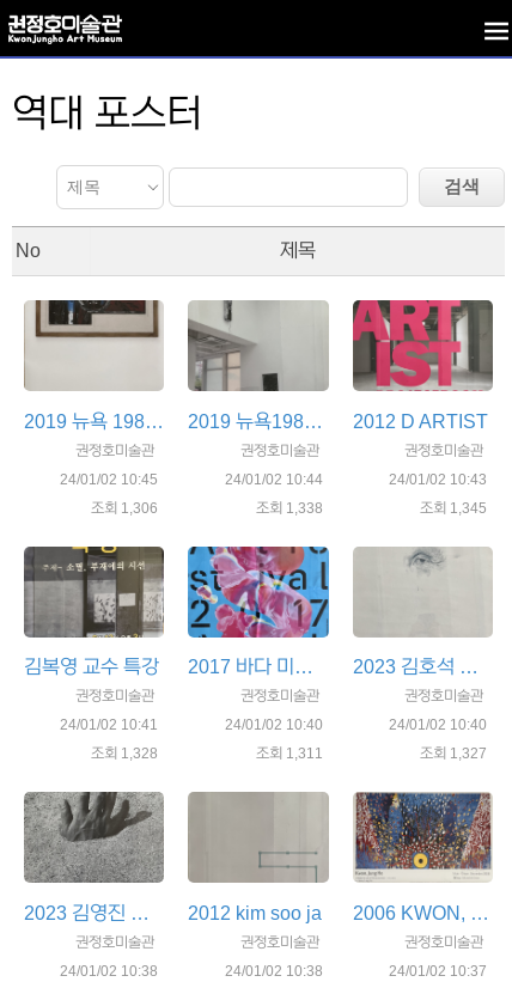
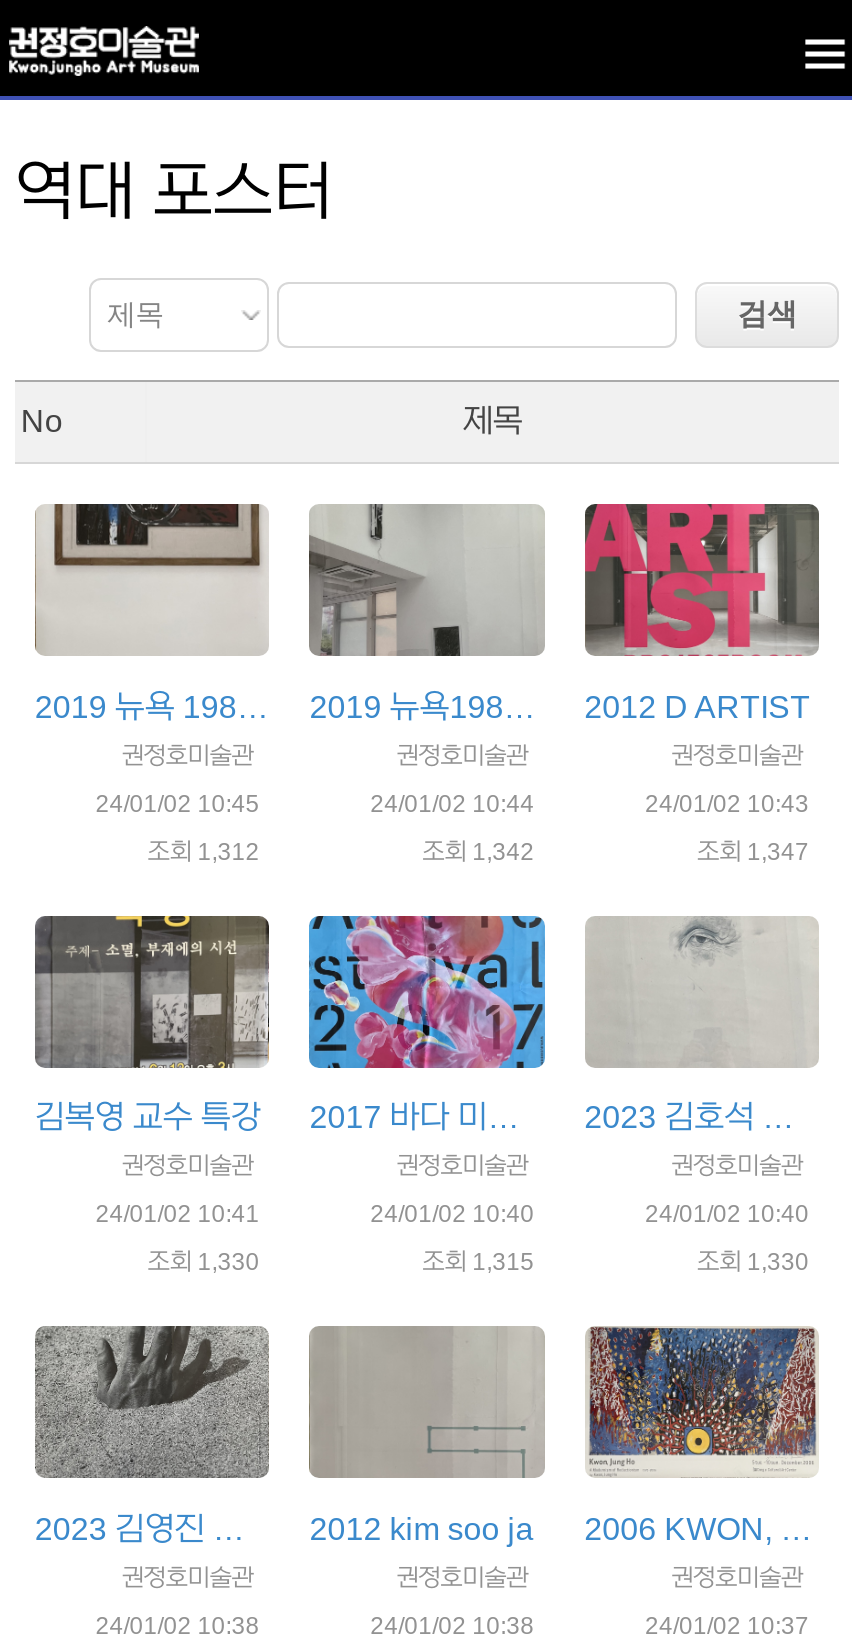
- 조회 1,306
+ 조회 1,312

- 조회 1,338
+ 조회 1,342

- 조회 1,345
+ 조회 1,347

- 조회 1,328
+ 조회 1,330

- 조회 1,311
+ 조회 1,315

- 조회 1,327
+ 조회 1,330
